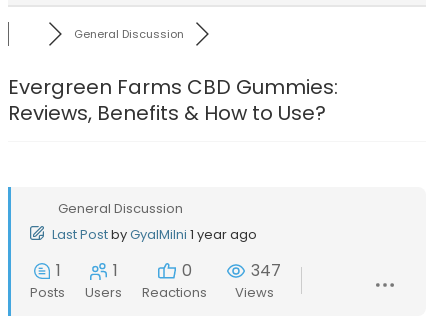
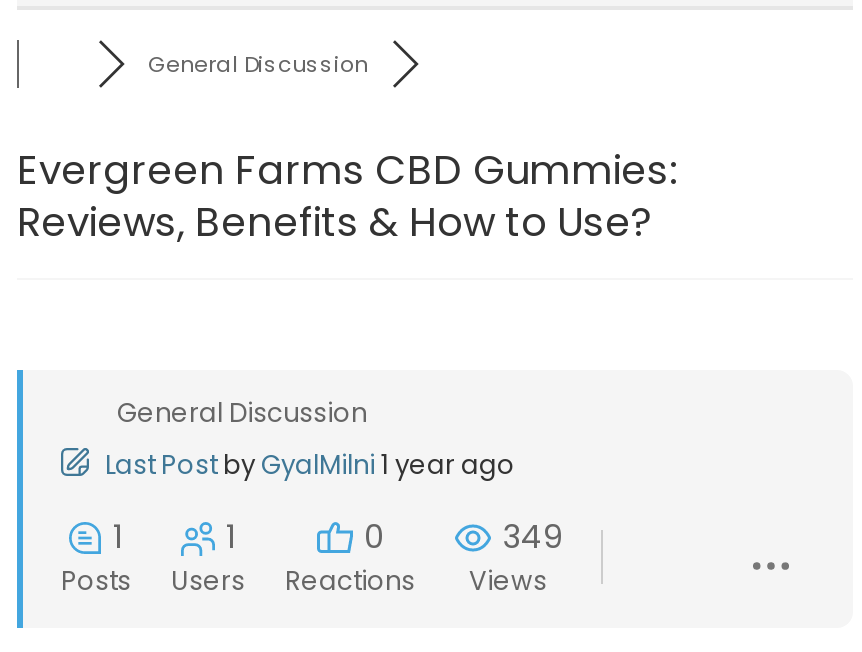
- 347
+ 349
